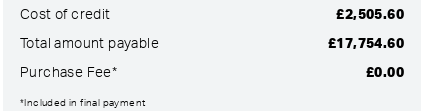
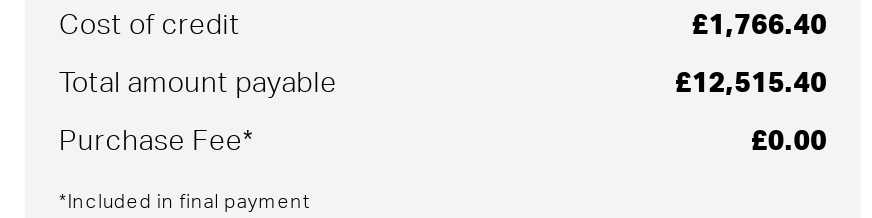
- £2,505.60
+ £1,766.40

- £17,754.60
+ £12,515.40
